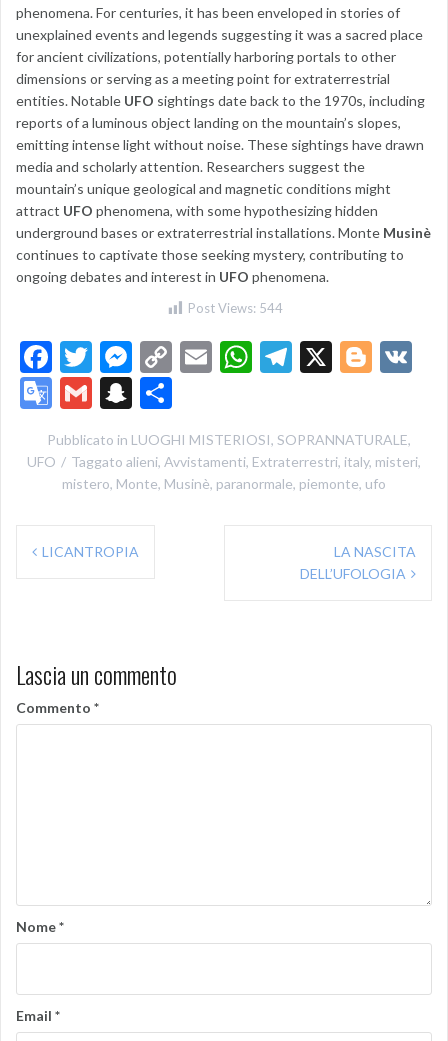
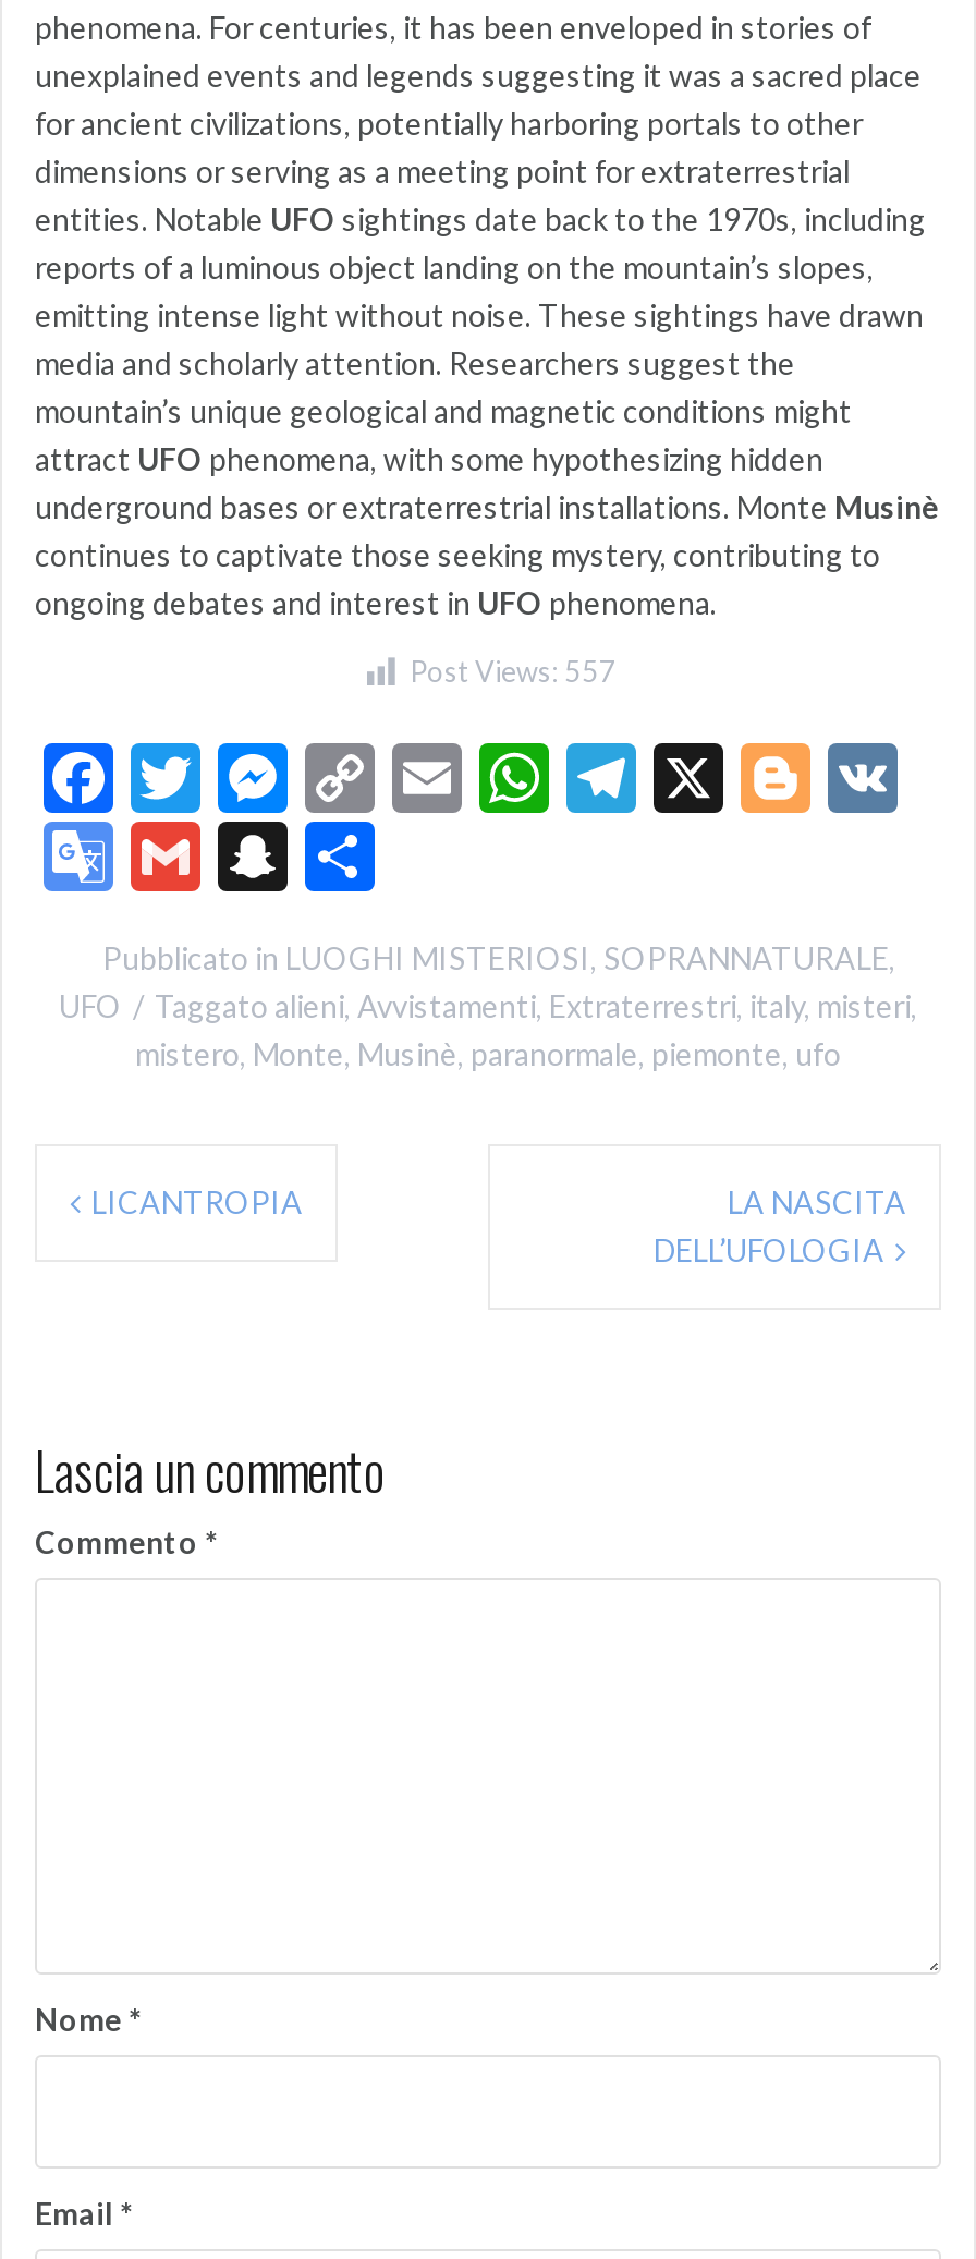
- Post Views: 544
+ Post Views: 557
